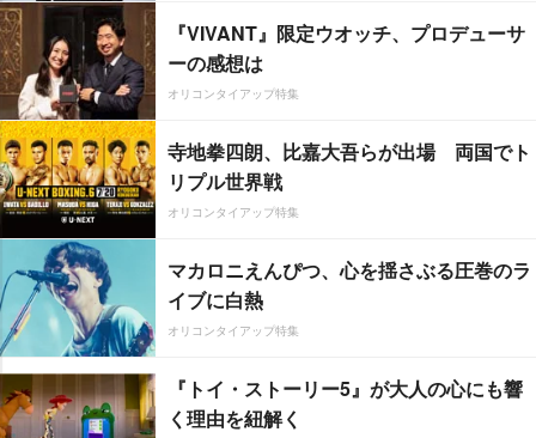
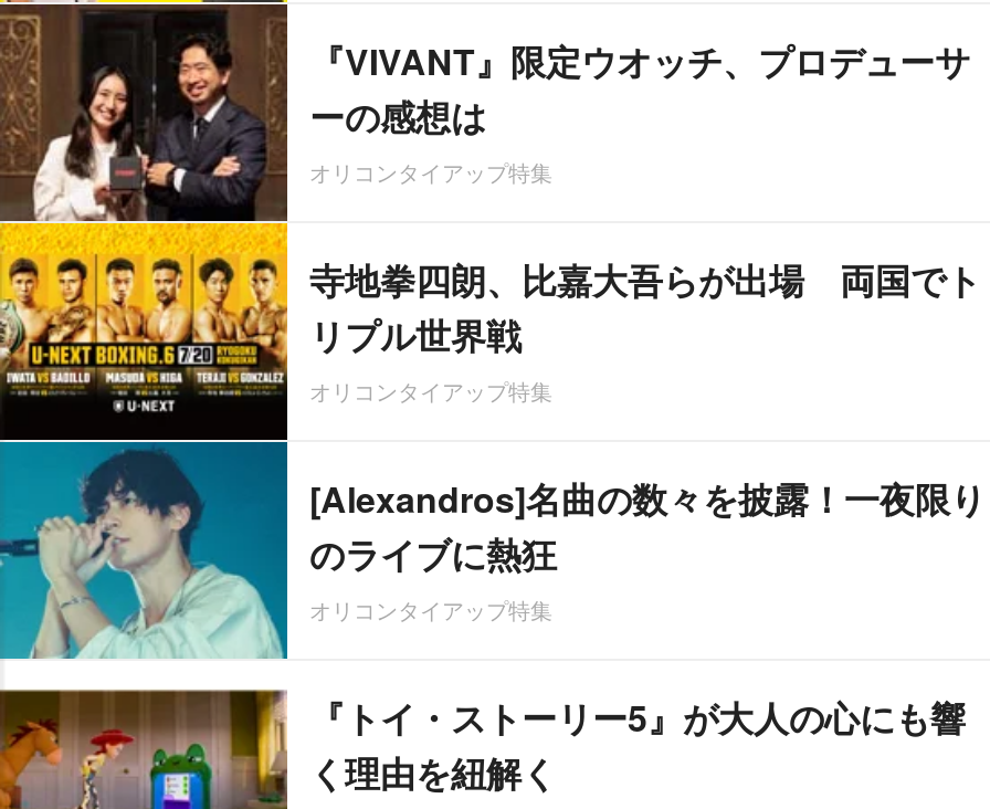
- [image]
- マカロニえんぴつ、心を揺さぶる圧巻のラ
- イブに白熱
+ [image]
+ [Alexandros]名曲の数々を披露！一夜限り
+ のライブに熱狂
